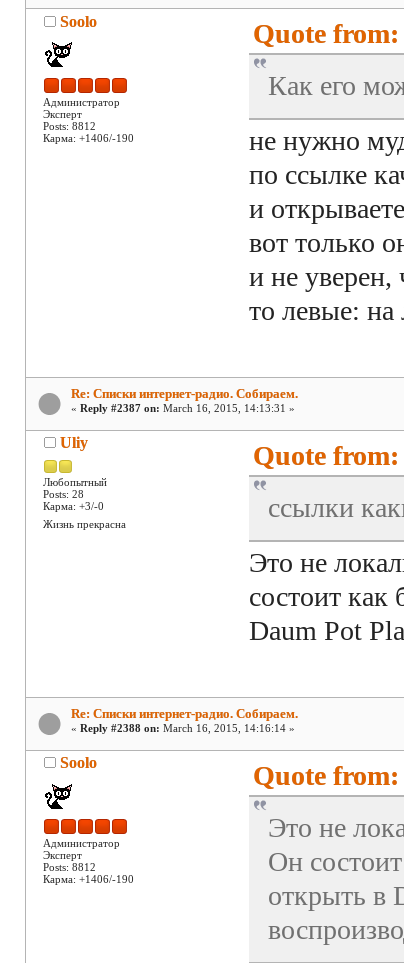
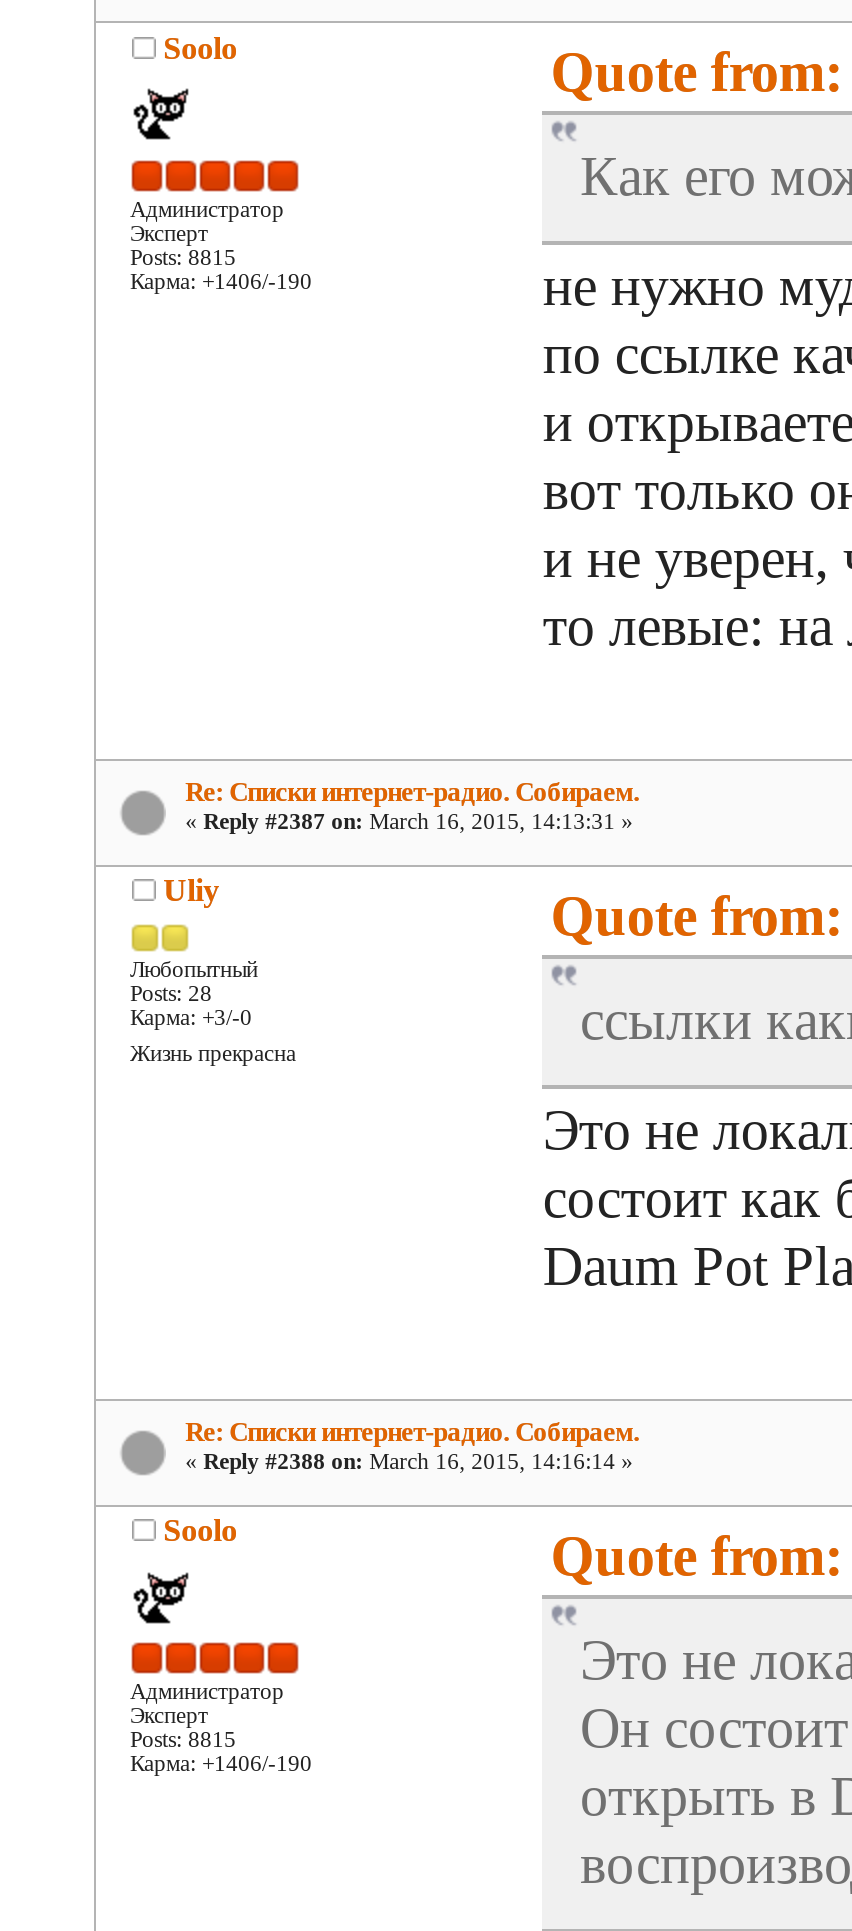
- Posts: 8812
+ Posts: 8815

- Posts: 8812
+ Posts: 8815
